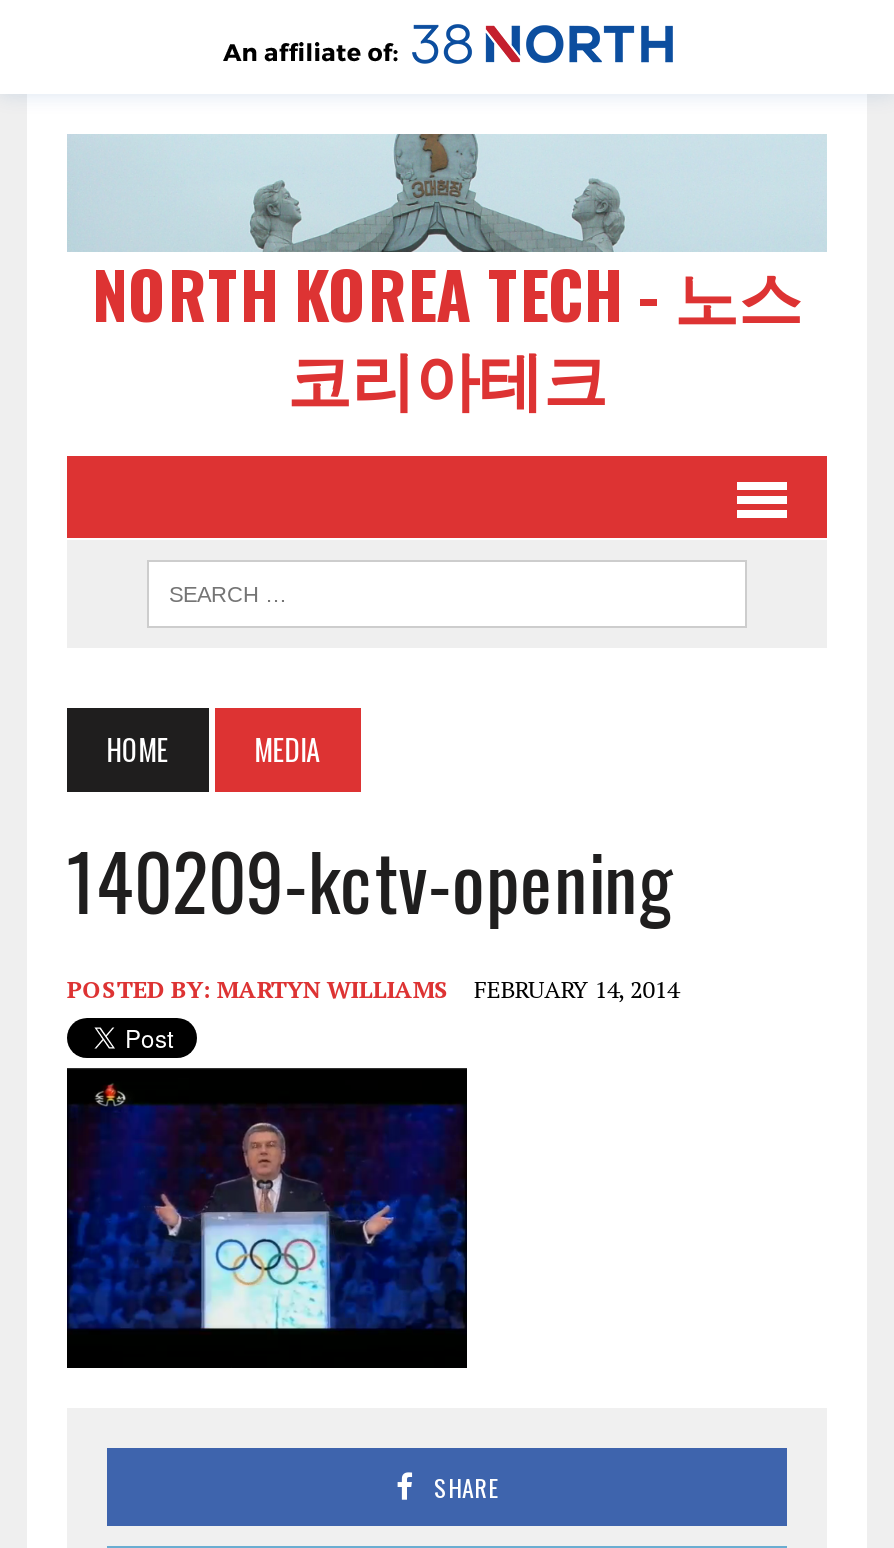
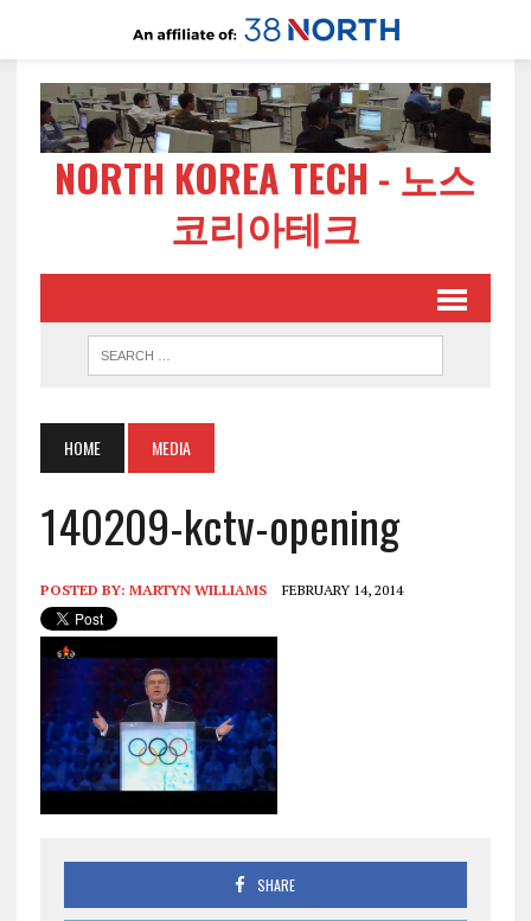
- [image]
+ [image]
